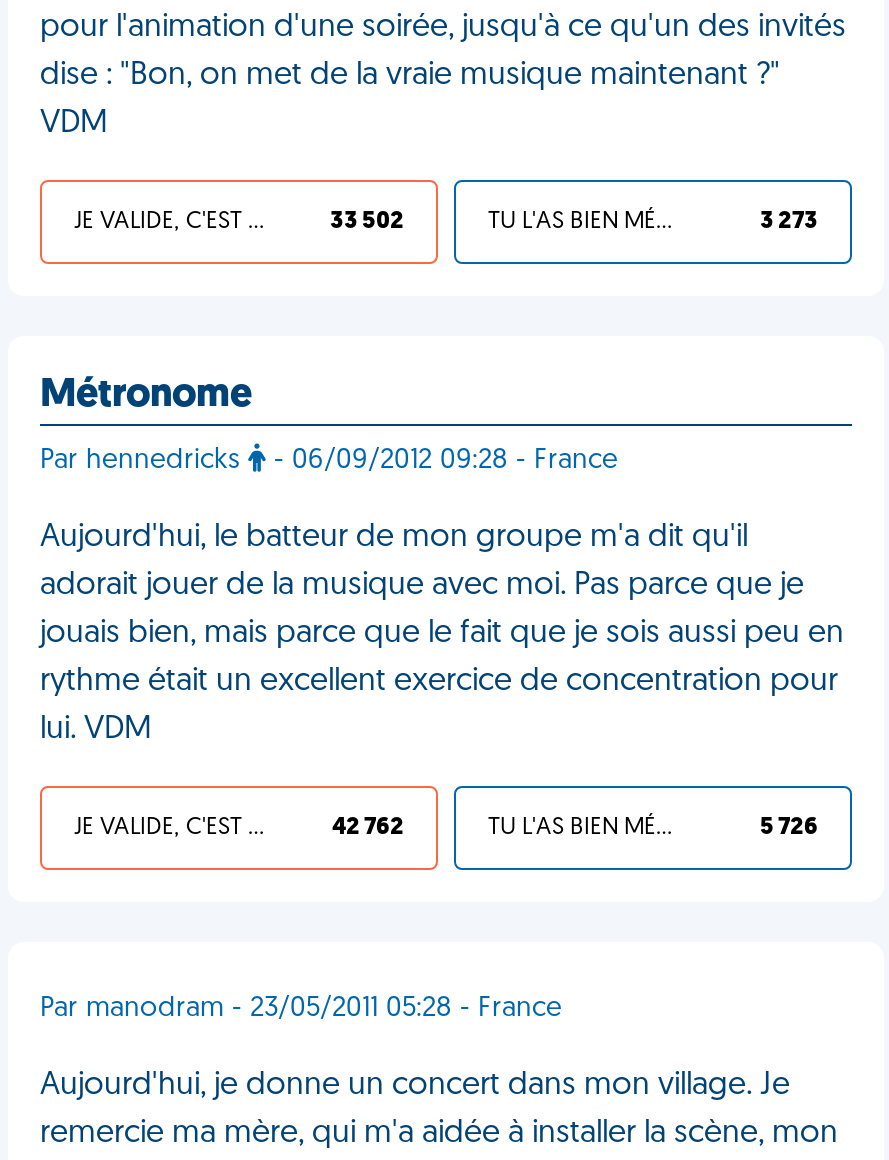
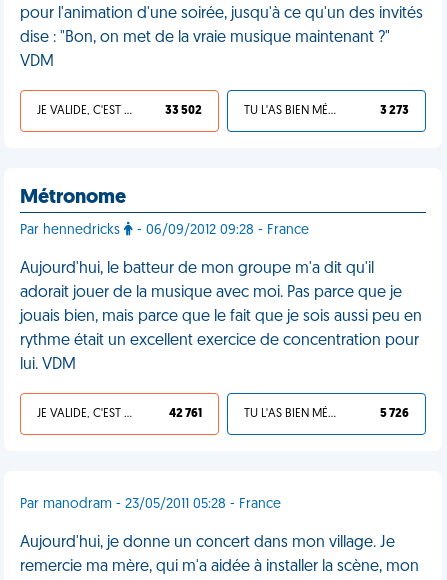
- 42 762
+ 42 761
